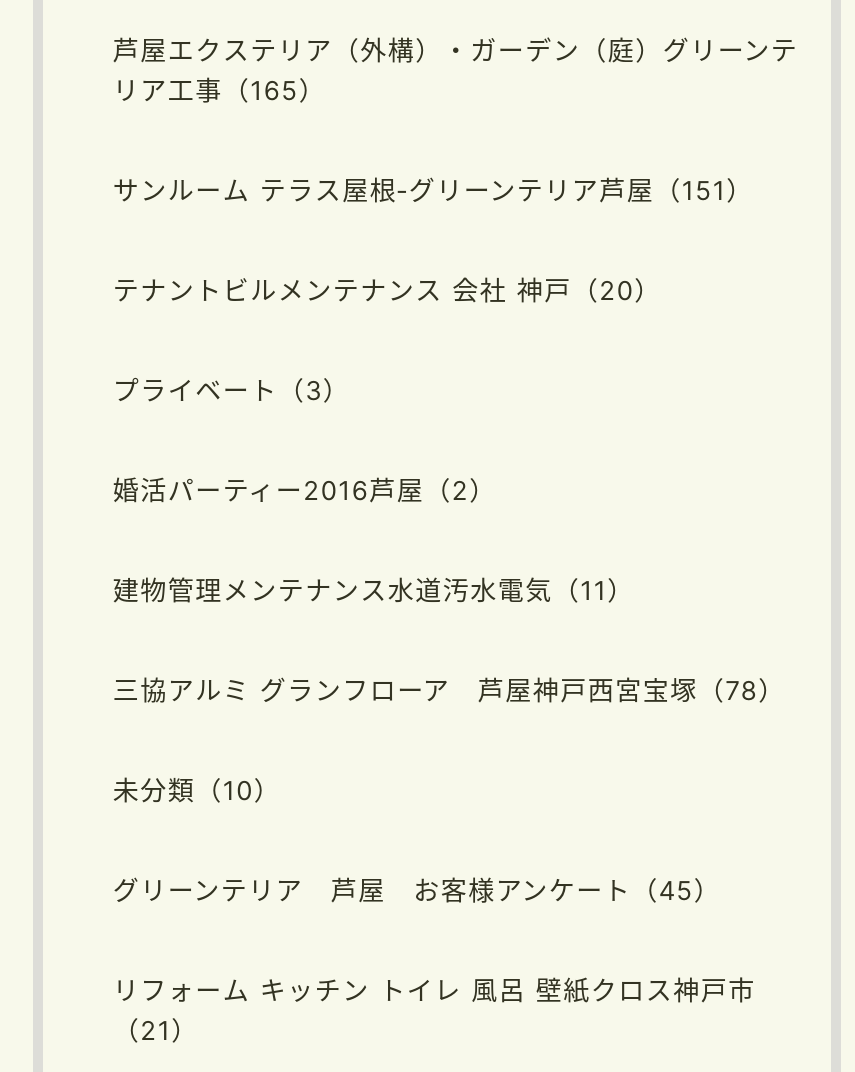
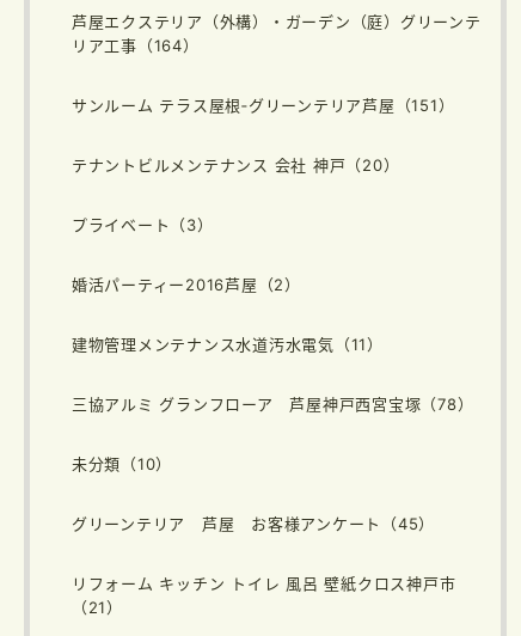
- リア工事（165）
+ リア工事（164）
